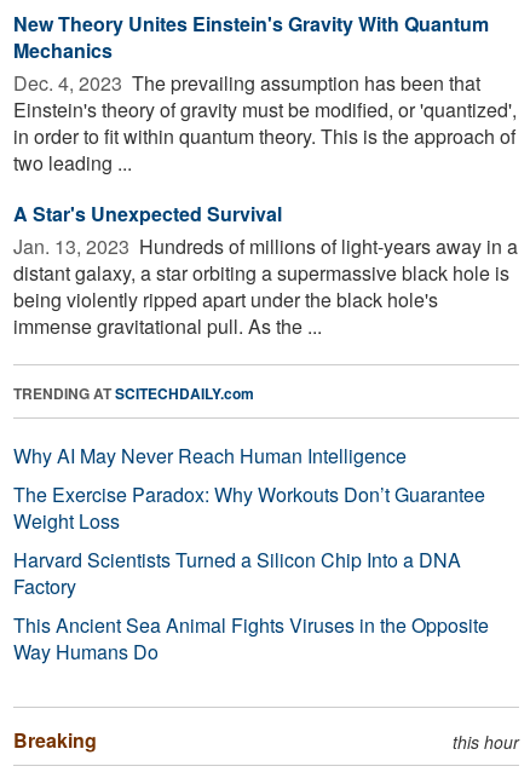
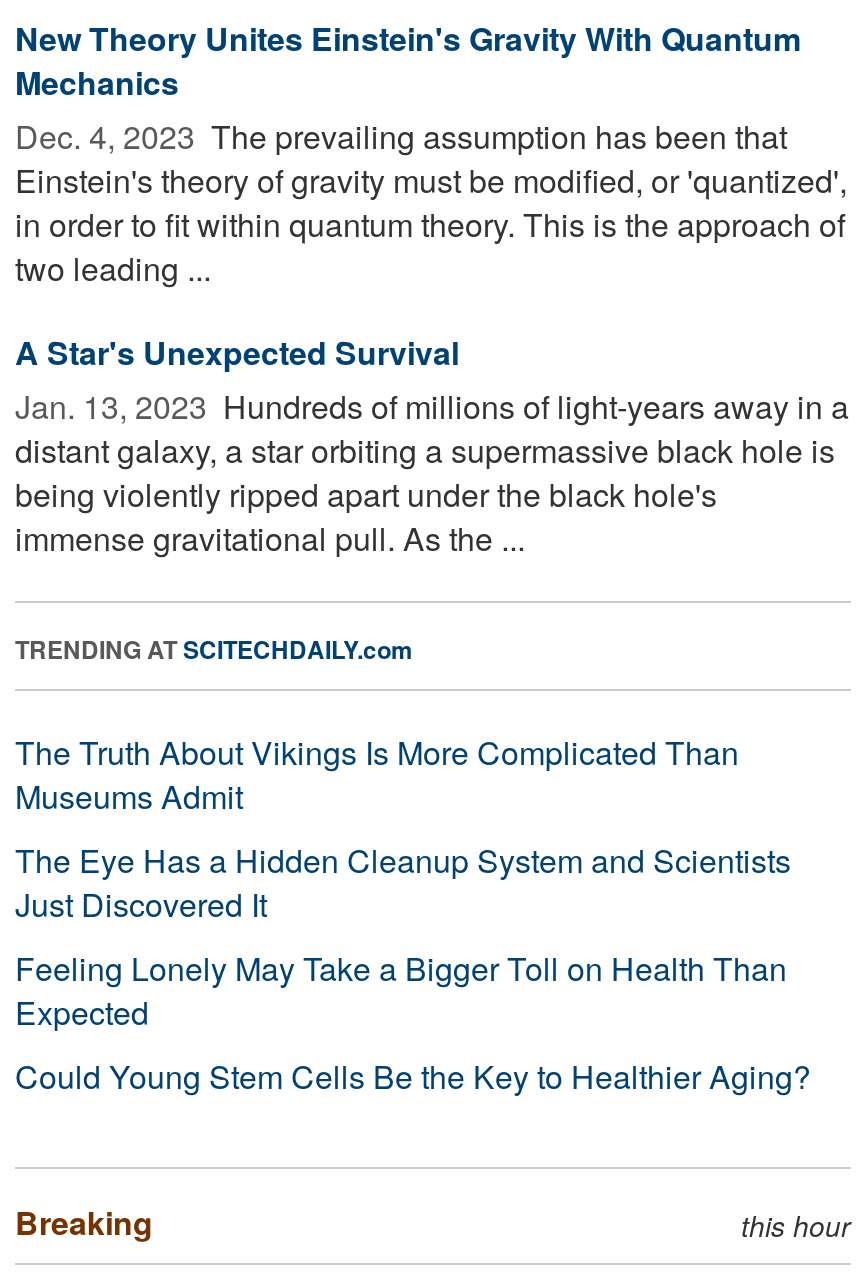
- Why AI May Never Reach Human Intelligence
- The Exercise Paradox: Why Workouts Don’t Guarantee
- Weight Loss
- Harvard Scientists Turned a Silicon Chip Into a DNA
- Factory
- This Ancient Sea Animal Fights Viruses in the Opposite
- Way Humans Do
+ The Truth About Vikings Is More Complicated Than
+ Museums Admit
+ The Eye Has a Hidden Cleanup System and Scientists
+ Just Discovered It
+ Feeling Lonely May Take a Bigger Toll on Health Than
+ Expected
+ Could Young Stem Cells Be the Key to Healthier Aging?
